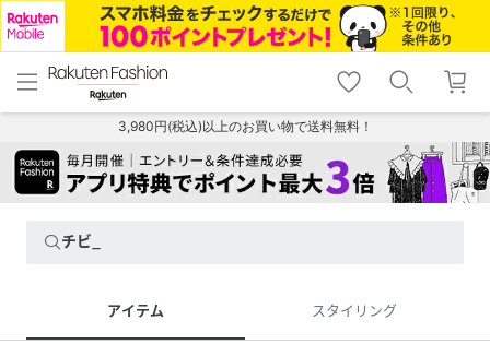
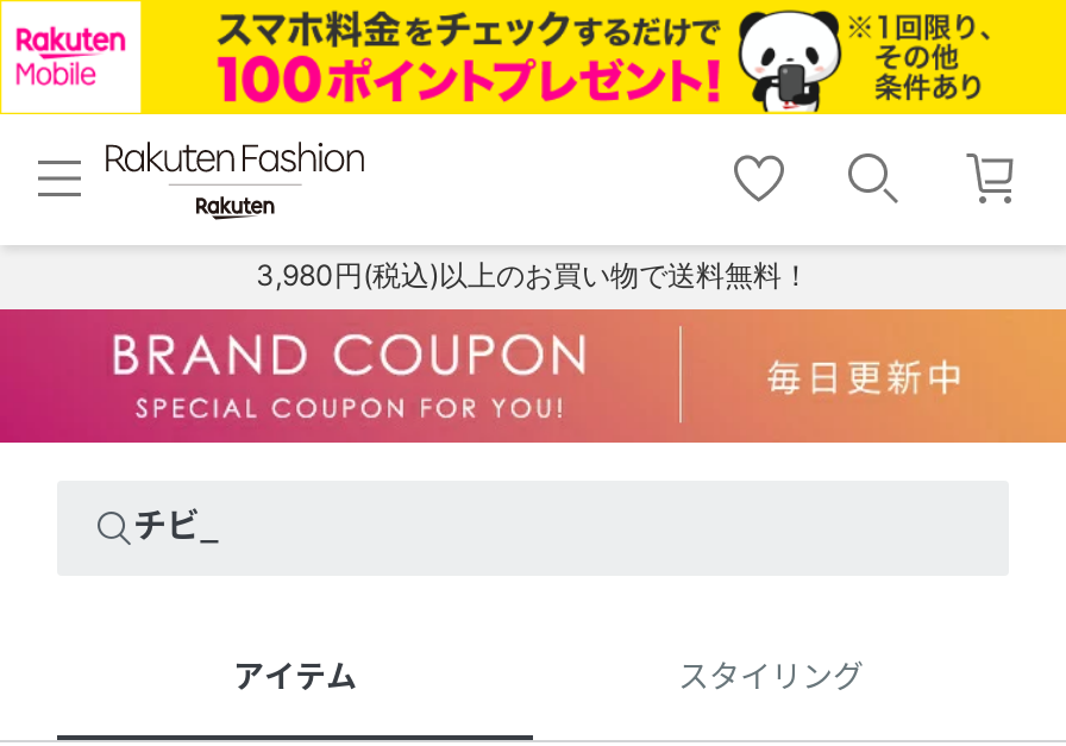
- [image]
+ [image]
